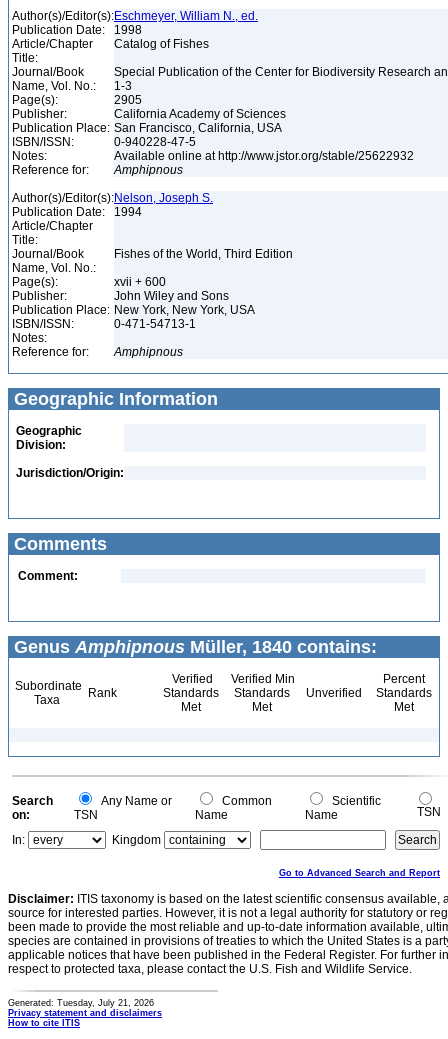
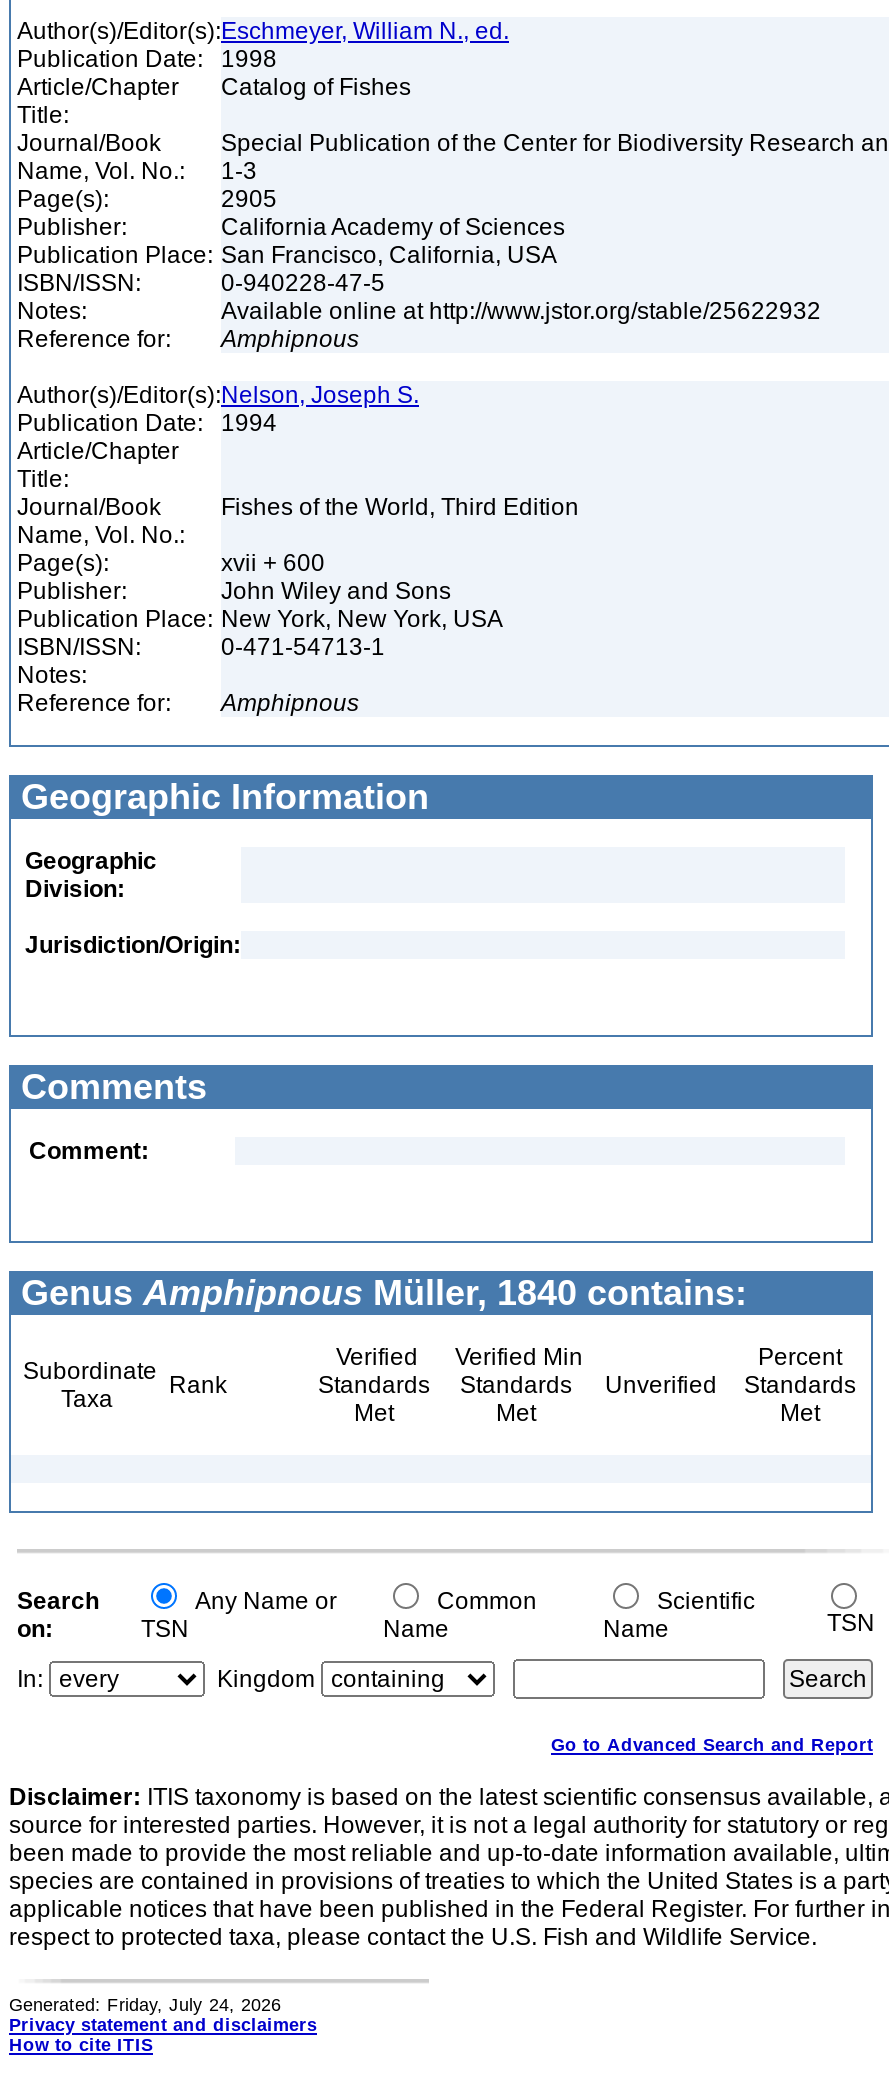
- Generated: Tuesday, July 21, 2026
+ Generated: Friday, July 24, 2026
